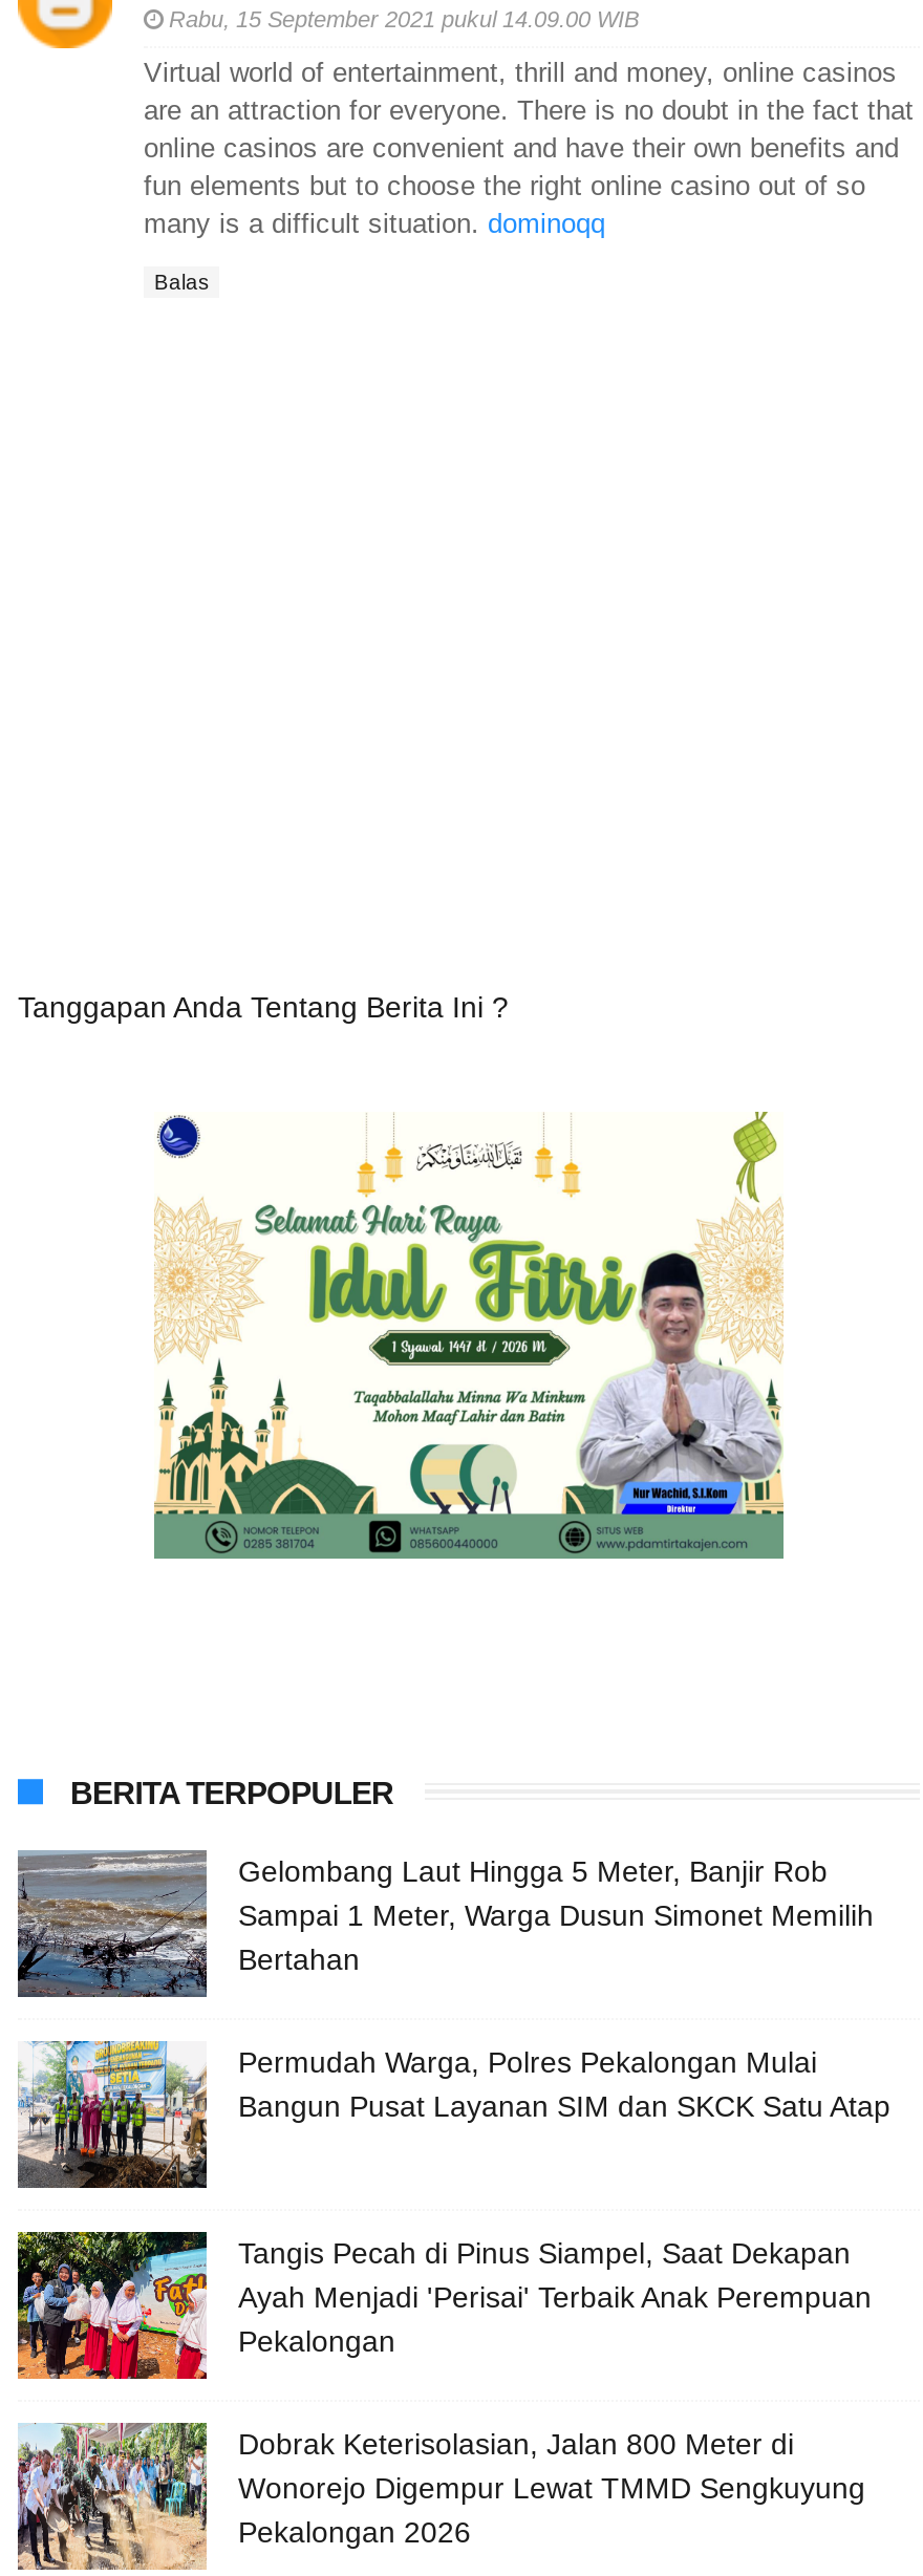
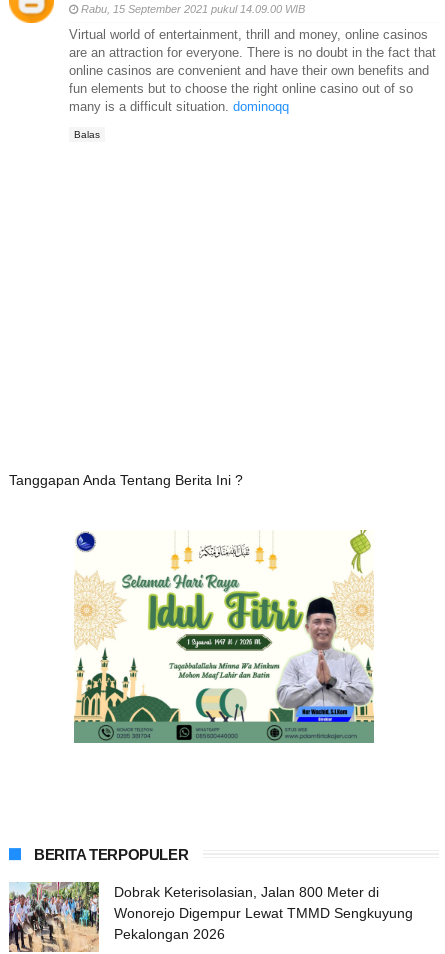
- [image]
- Gelombang Laut Hingga 5 Meter, Banjir Rob
- Sampai 1 Meter, Warga Dusun Simonet Memilih
- Bertahan
- Permudah Warga, Polres Pekalongan Mulai
- Bangun Pusat Layanan SIM dan SKCK Satu Atap

- [image]
- Tangis Pecah di Pinus Siampel, Saat Dekapan
- Ayah Menjadi 'Perisai' Terbaik Anak Perempuan
- Pekalongan

- [image]
